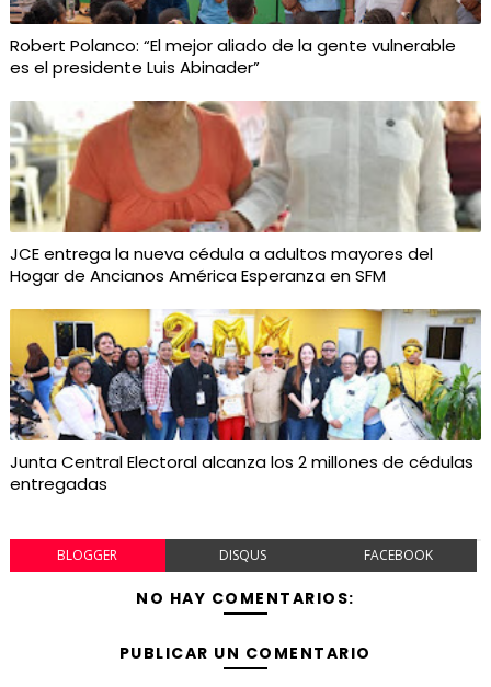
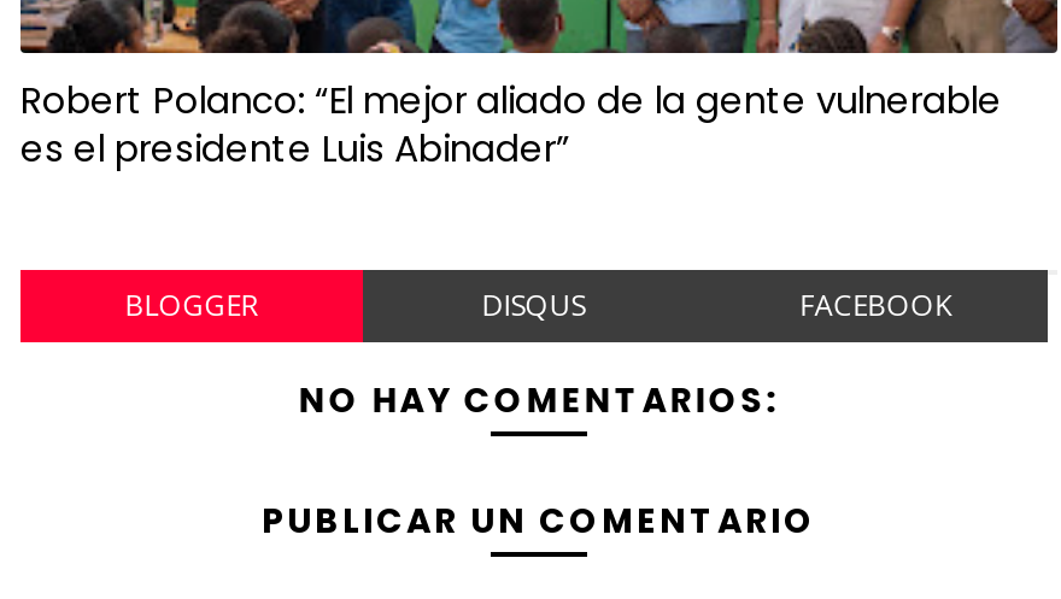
- [image]
- JCE entrega la nueva cédula a adultos mayores del
- Hogar de Ancianos América Esperanza en SFM

- [image]
- Junta Central Electoral alcanza los 2 millones de cédulas
- entregadas
